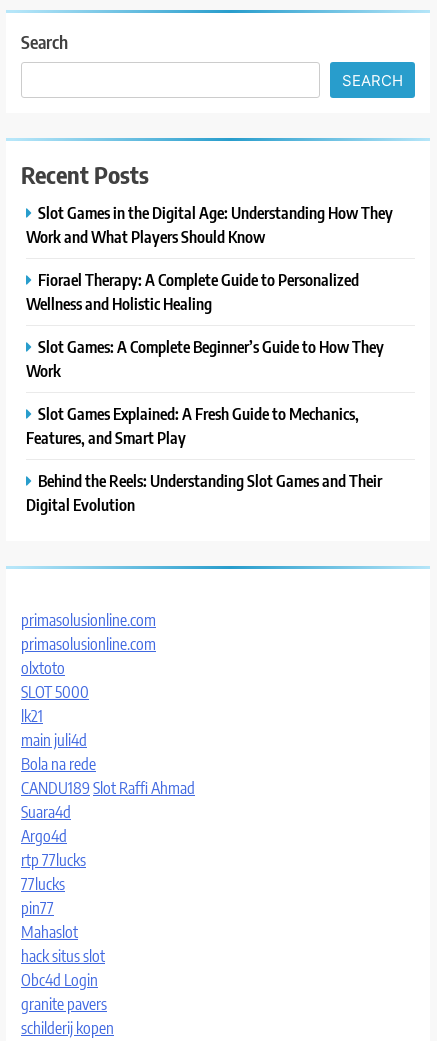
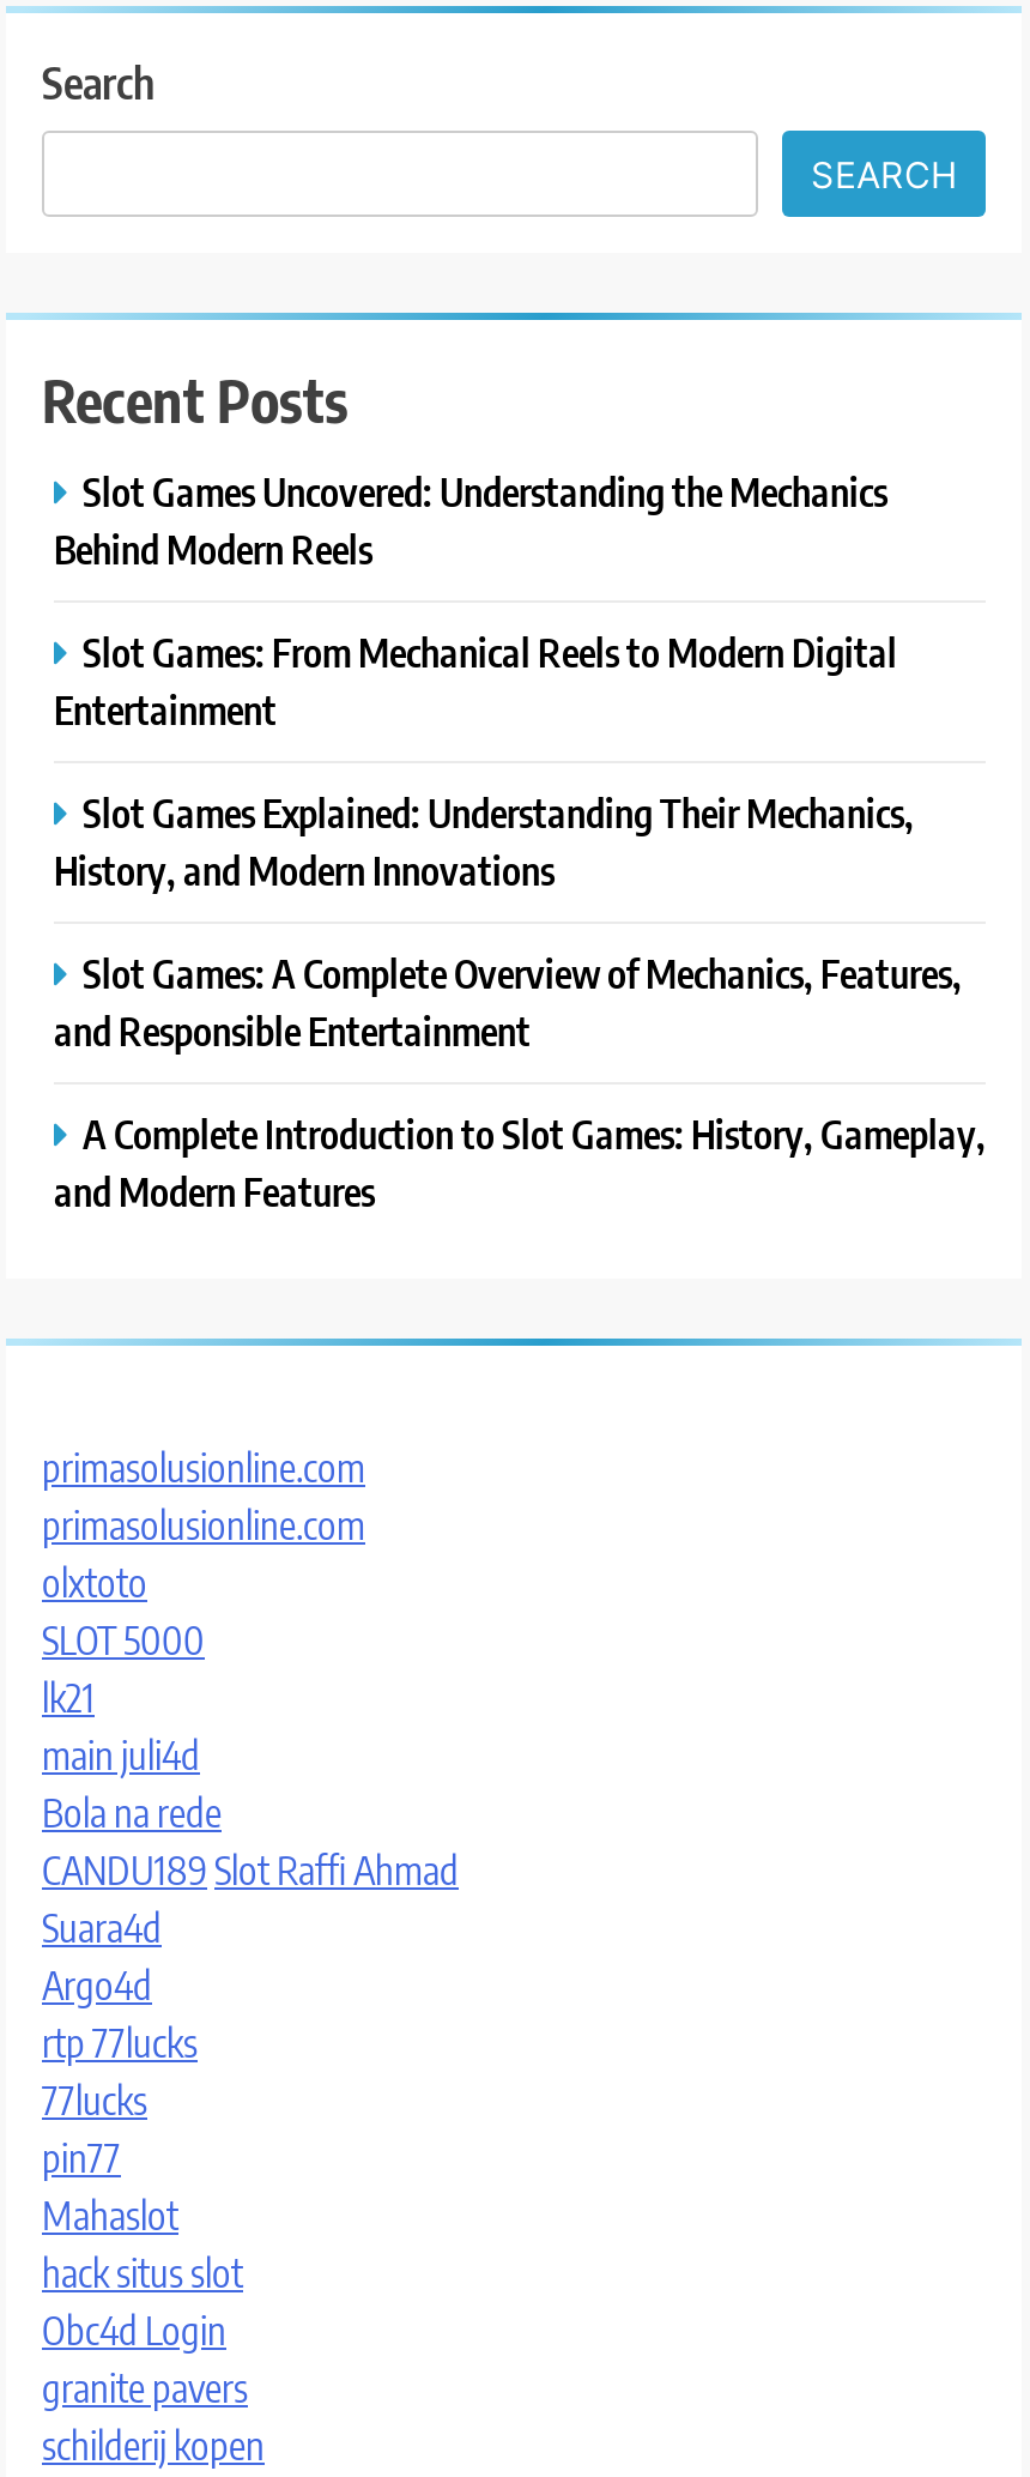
- Slot Games in the Digital Age: Understanding How They
- Work and What Players Should Know
+ Slot Games Uncovered: Understanding the Mechanics
+ Behind Modern Reels

- Fiorael Therapy: A Complete Guide to Personalized
- Wellness and Holistic Healing
+ Slot Games: From Mechanical Reels to Modern Digital
+ Entertainment

- Slot Games: A Complete Beginner’s Guide to How They
- Work
+ Slot Games Explained: Understanding Their Mechanics,
+ History, and Modern Innovations

- Slot Games Explained: A Fresh Guide to Mechanics,
- Features, and Smart Play
+ Slot Games: A Complete Overview of Mechanics, Features,
+ and Responsible Entertainment

- Behind the Reels: Understanding Slot Games and Their
- Digital Evolution
+ A Complete Introduction to Slot Games: History, Gameplay,
+ and Modern Features
